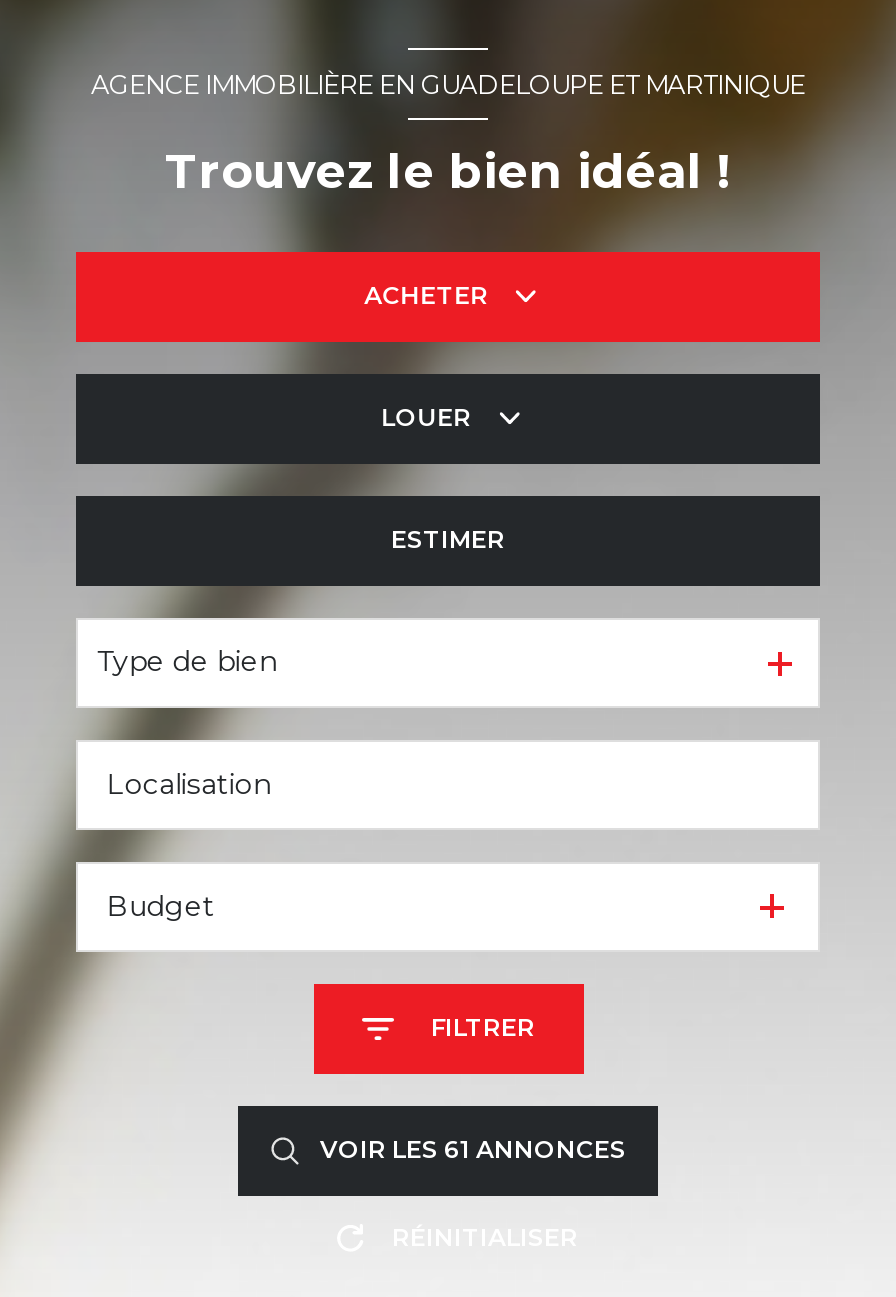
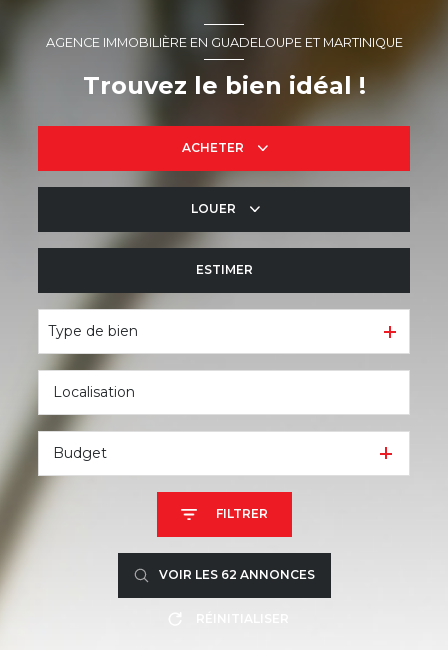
- VOIR LES 61 ANNONCES
+ VOIR LES 62 ANNONCES
